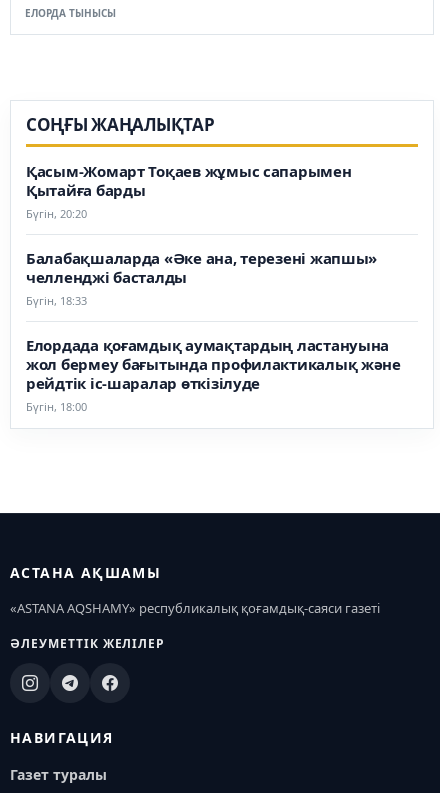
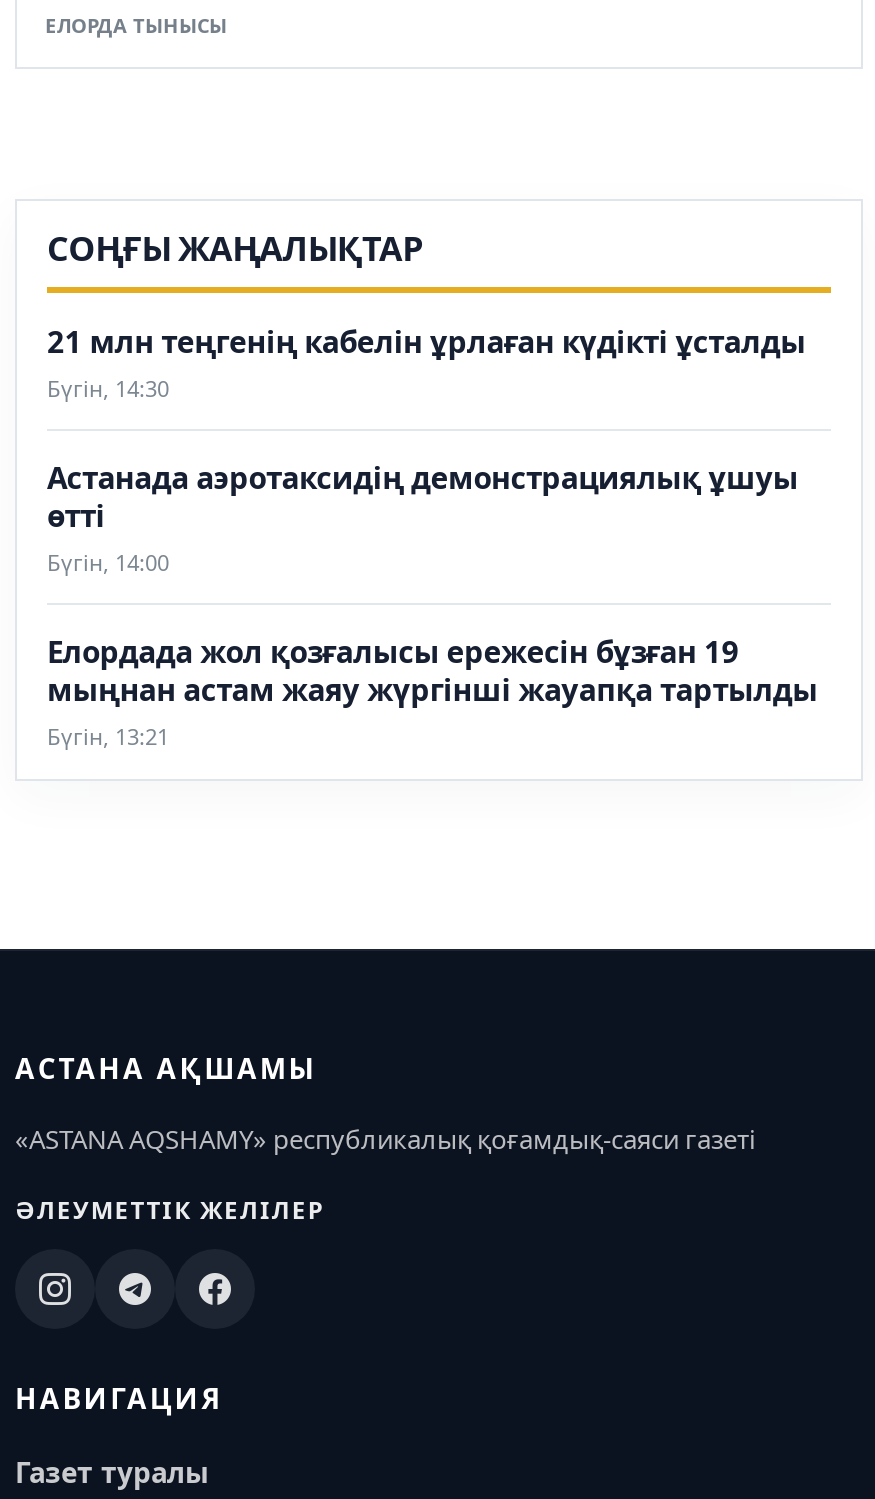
- Қасым-Жомарт Тоқаев жұмыс сапарымен
- Қытайға барды
- Бүгін, 20:20
+ 21 млн теңгенің кабелін ұрлаған күдікті ұсталды
+ Бүгін, 14:30

- Балабақшаларда «Әке ана, терезені жапшы»
- челленджі басталды
- Бүгін, 18:33
+ Астанада аэротаксидің демонстрациялық ұшуы
+ өтті
+ Бүгін, 14:00

- Елордада қоғамдық аумақтардың ластануына
- жол бермеу бағытында профилактикалық және
- рейдтік іс-шаралар өткізілуде
- Бүгін, 18:00
+ Елордада жол қозғалысы ережесін бұзған 19
+ мыңнан астам жаяу жүргінші жауапқа тартылды
+ Бүгін, 13:21
